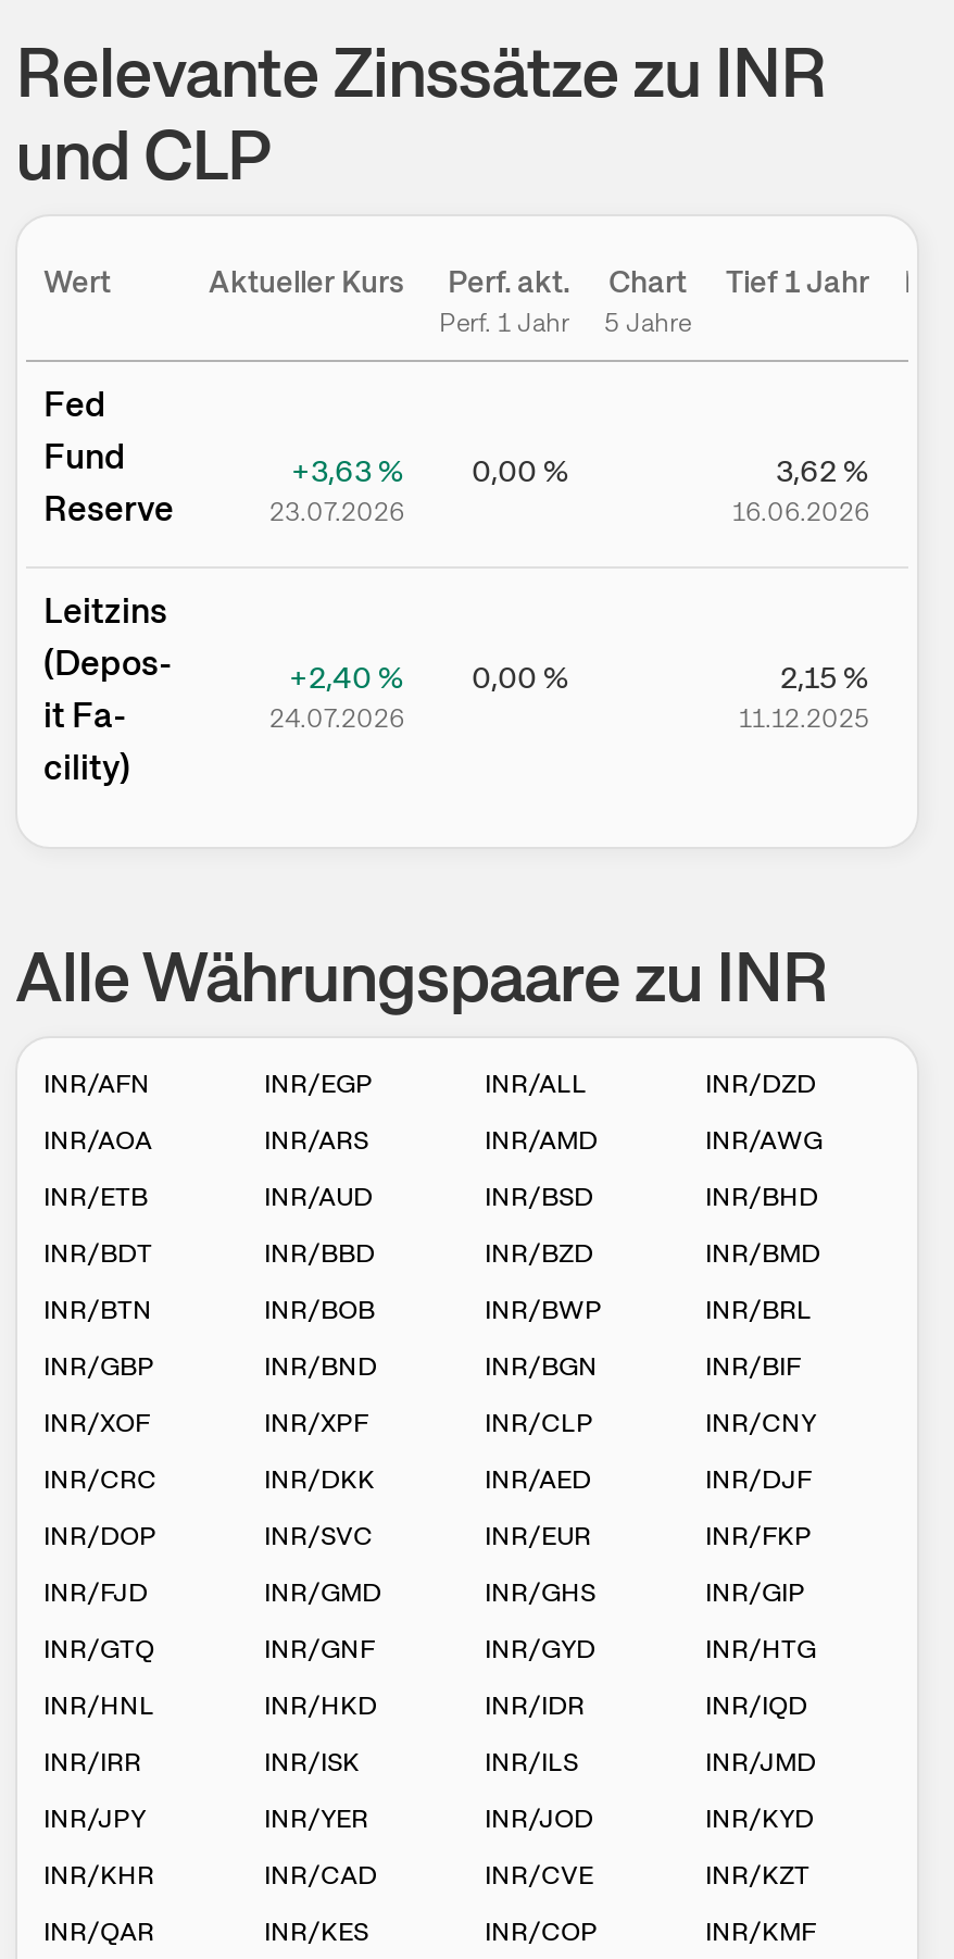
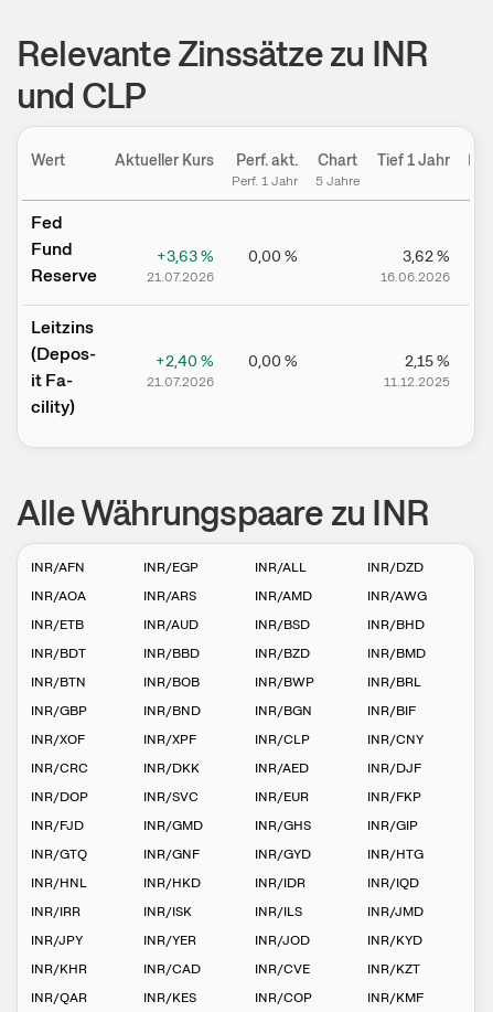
- 23.07.2026
+ 21.07.2026

- 24.07.2026
+ 21.07.2026
